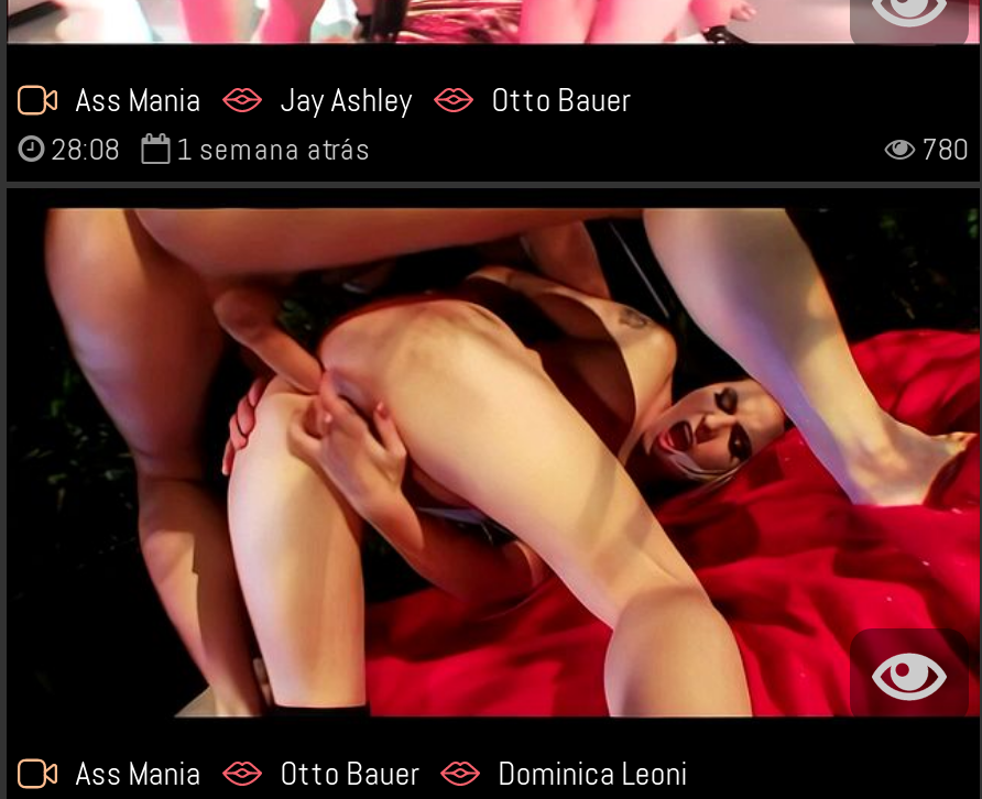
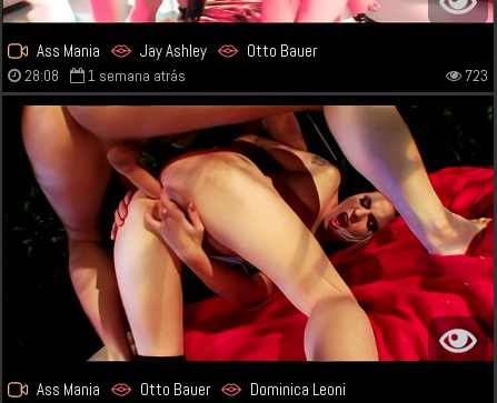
- 780
+ 723
